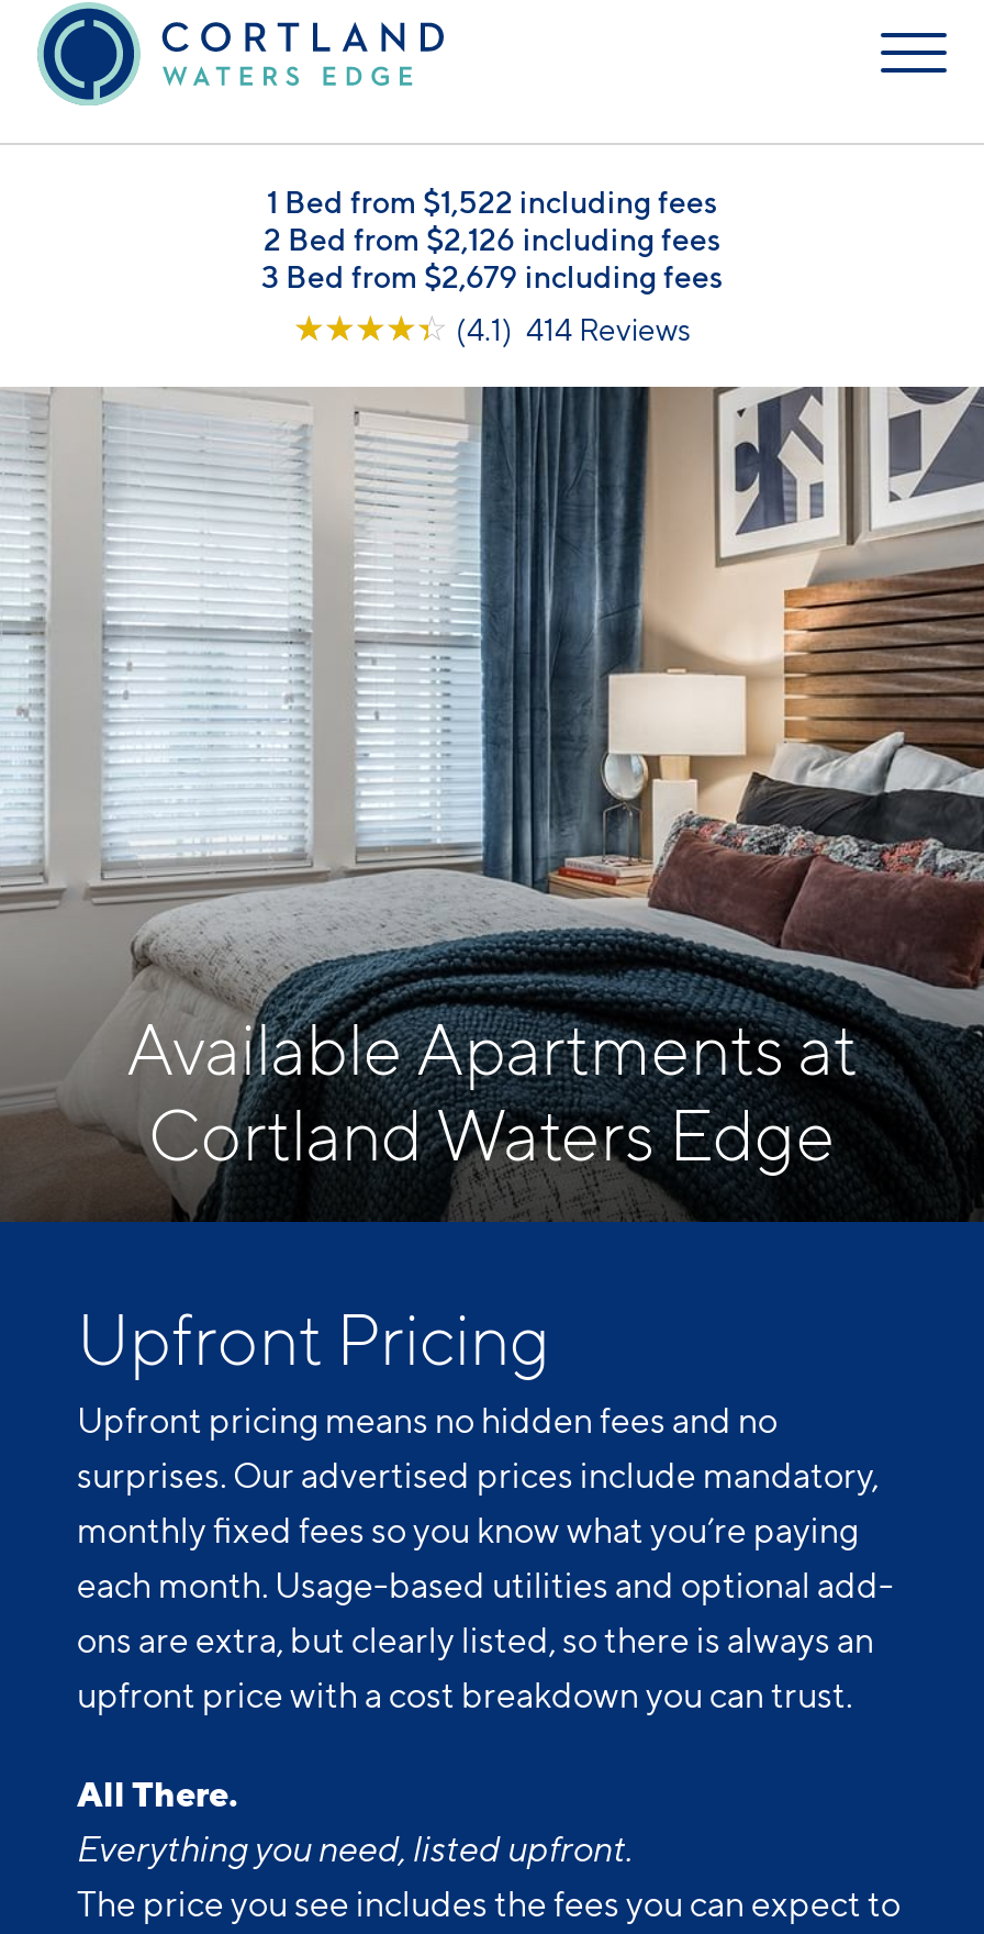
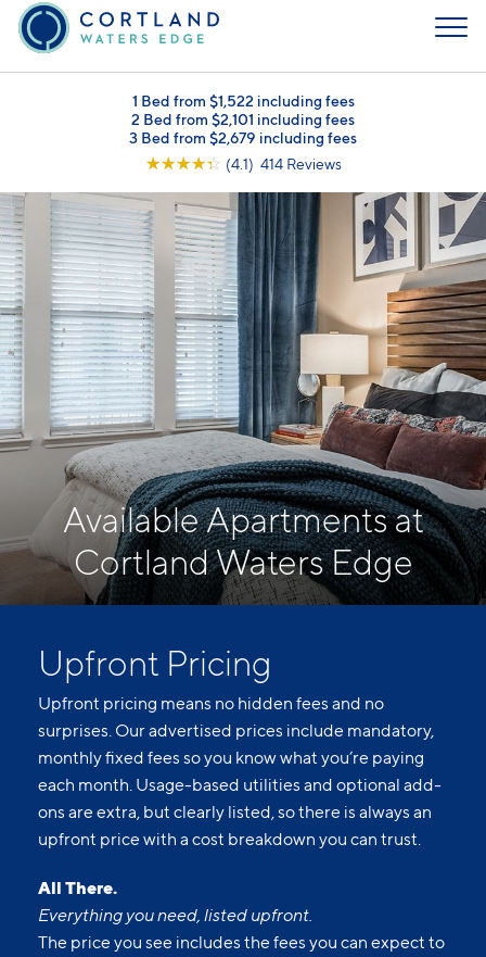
- 2 Bed from $2,126 including fees
+ 2 Bed from $2,101 including fees
